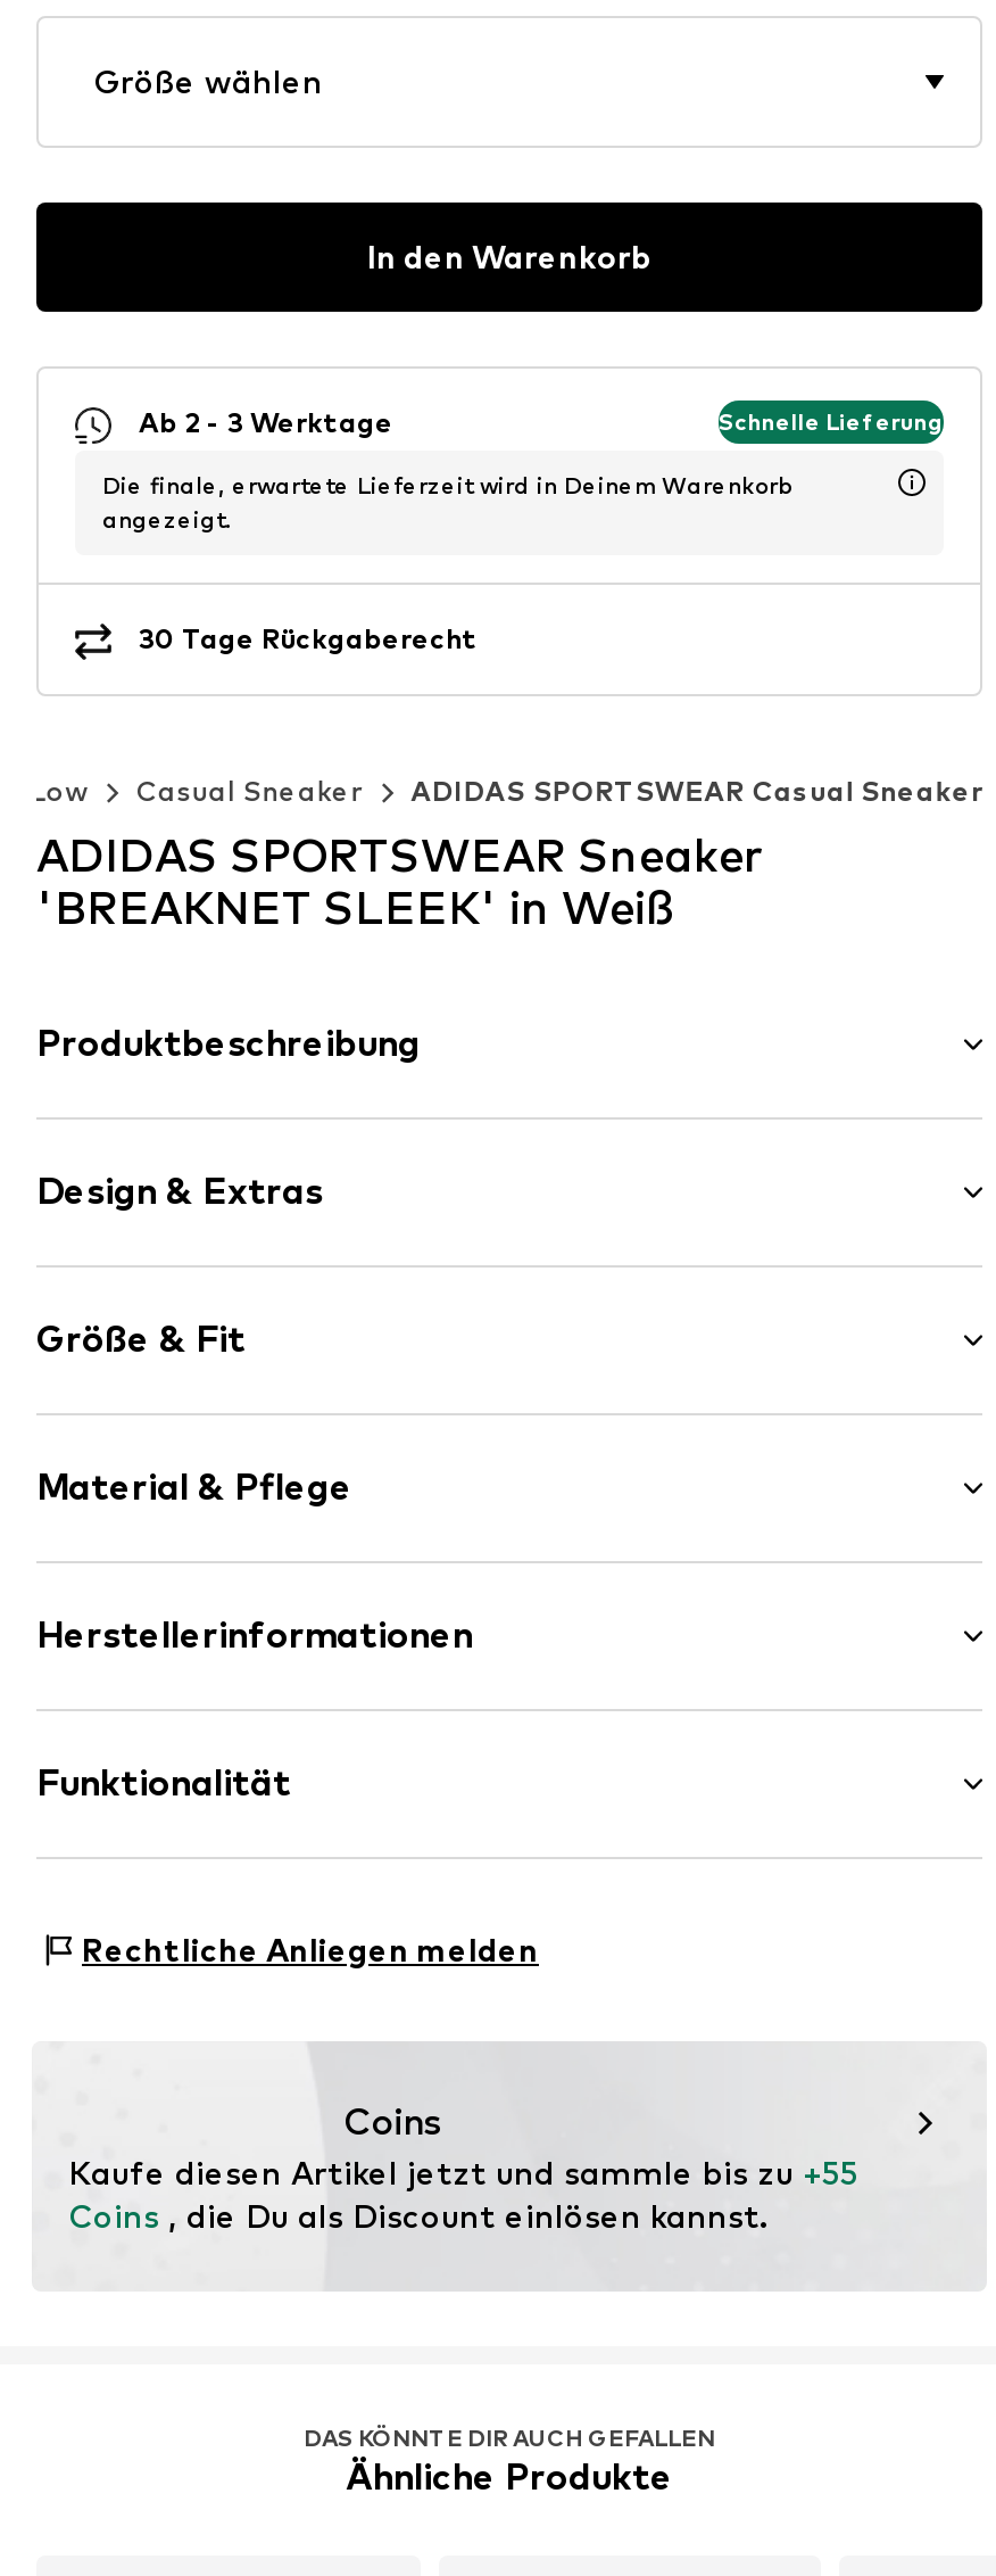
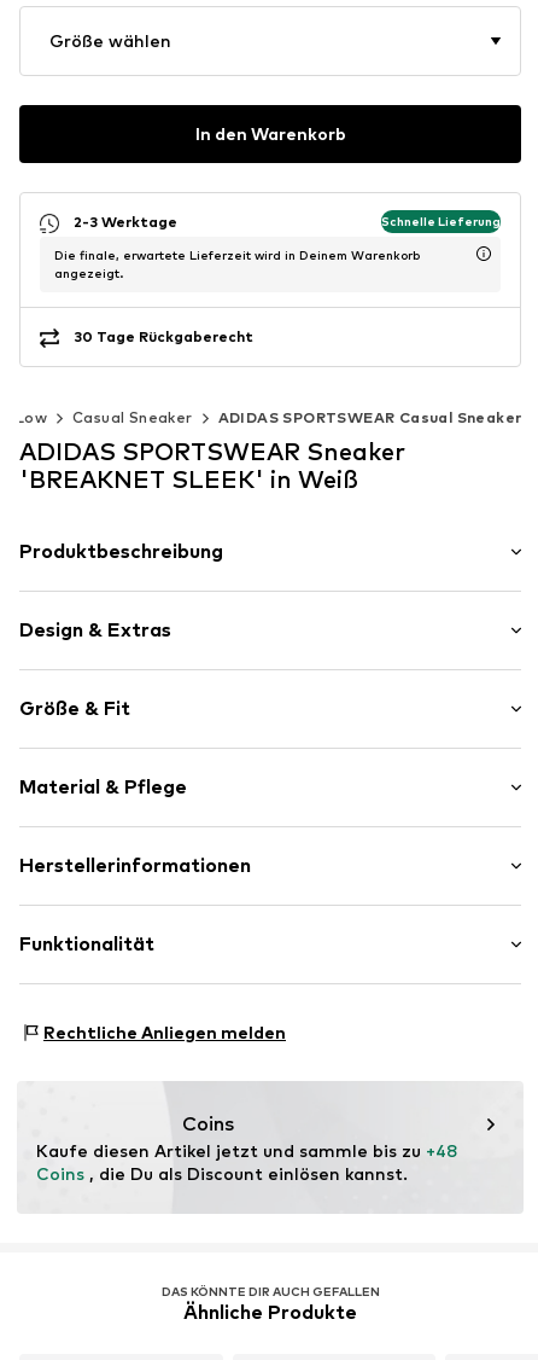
- Ab 2 - 3 Werktage
+ 2-3 Werktage

- Kaufe diesen Artikel jetzt und sammle bis zu +55
+ Kaufe diesen Artikel jetzt und sammle bis zu +48
